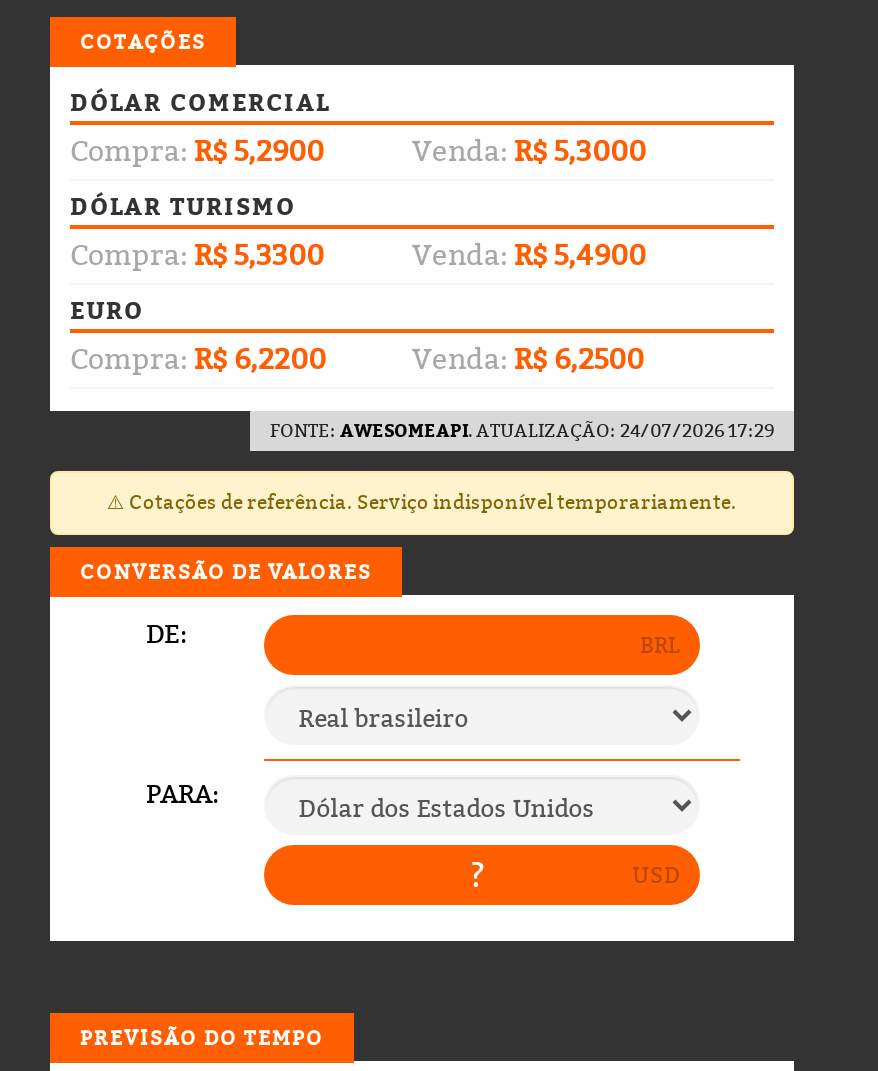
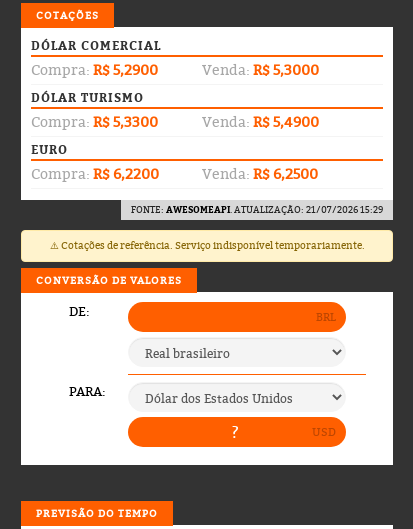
- FONTE: AWESOMEAPI. ATUALIZAÇÃO: 24/07/2026 17:29
+ FONTE: AWESOMEAPI. ATUALIZAÇÃO: 21/07/2026 15:29
